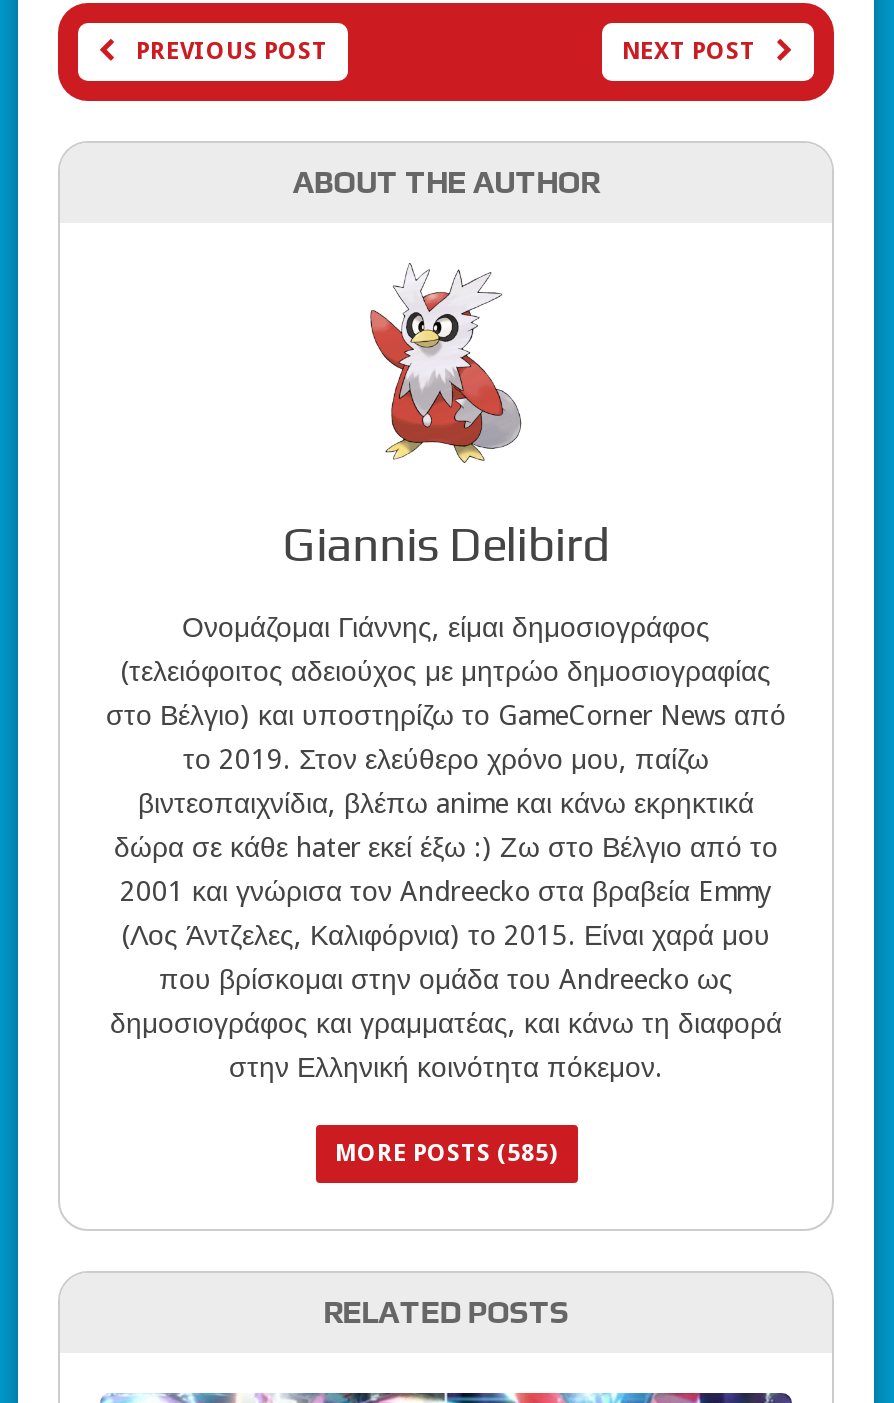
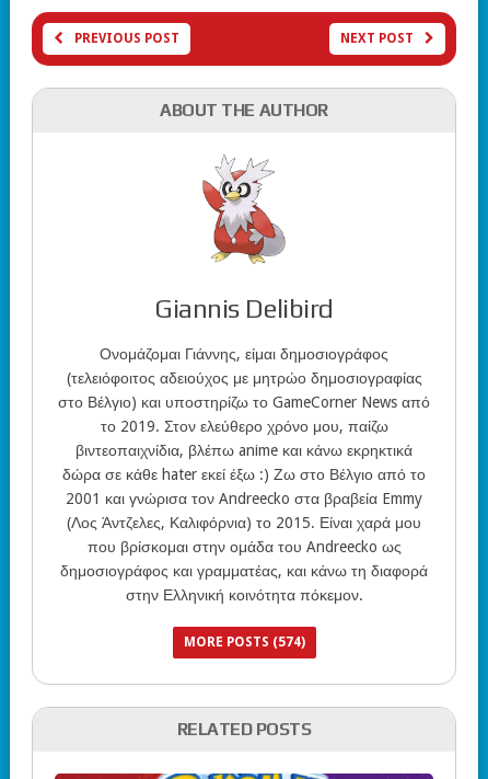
- MORE POSTS (585)
+ MORE POSTS (574)
